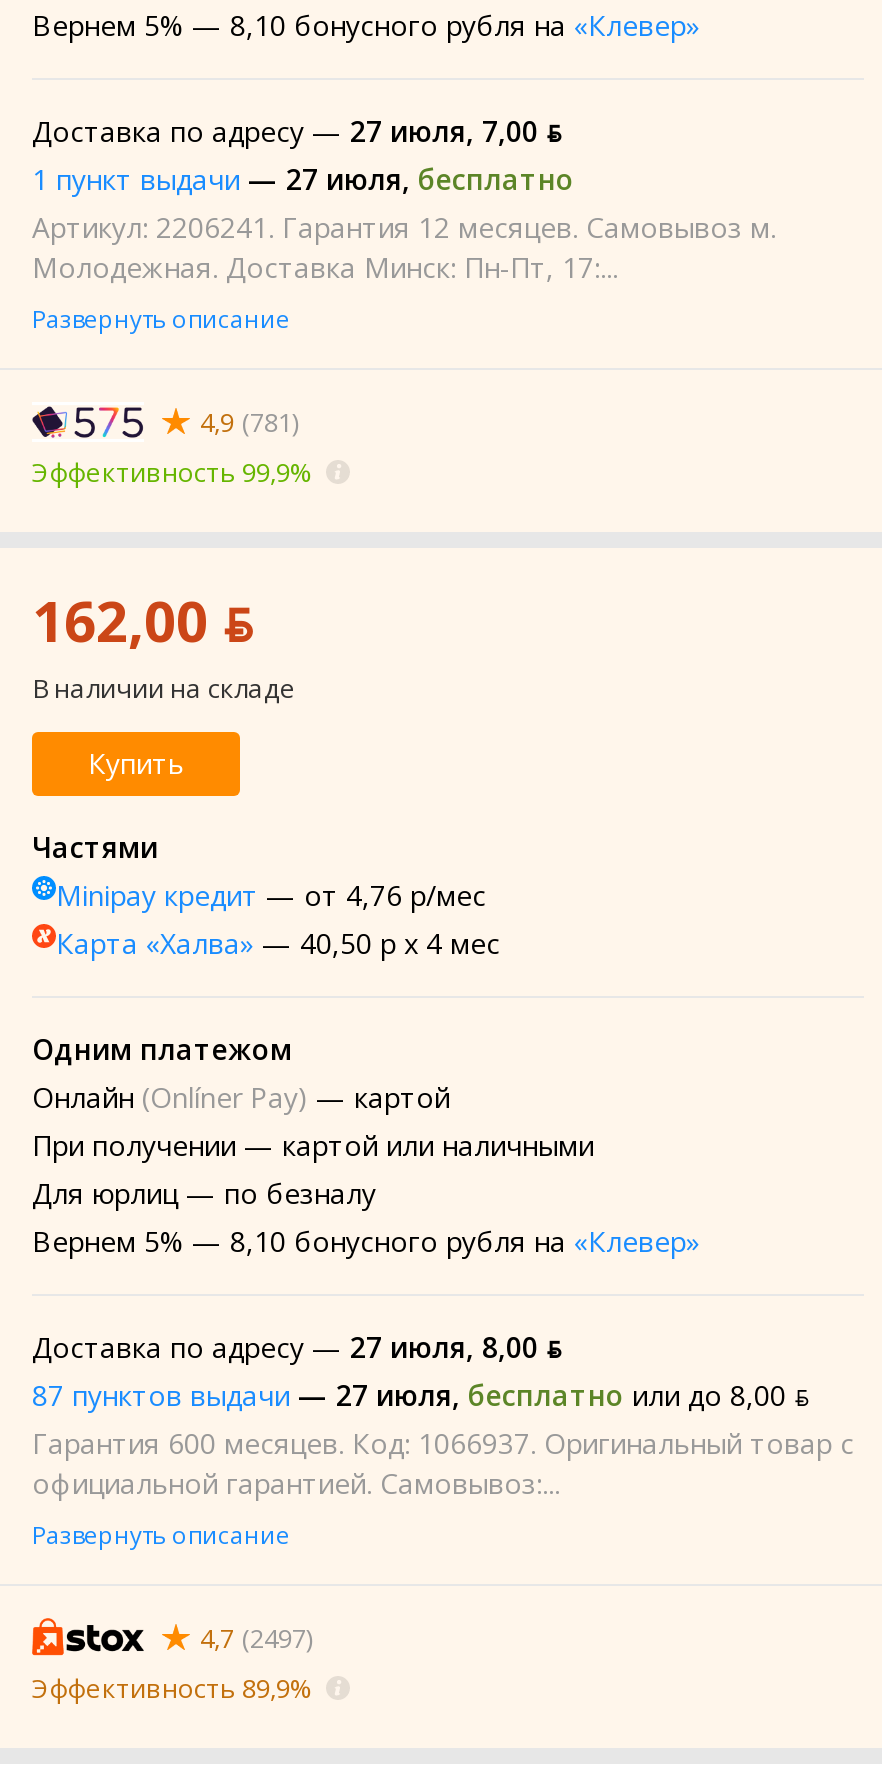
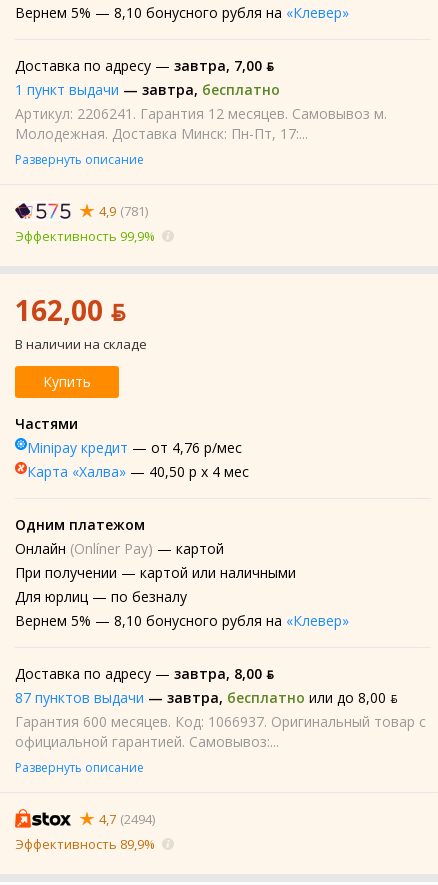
- Доставка по адресу — 27 июля, 7,00 ƃ
- 1 пункт выдачи — 27 июля, бесплатно
+ Доставка по адресу — завтра, 7,00 ƃ
+ 1 пункт выдачи — завтра, бесплатно

- Доставка по адресу — 27 июля, 8,00 ƃ
- 87 пунктов выдачи — 27 июля, бесплатно или до 8,00 ƃ
+ Доставка по адресу — завтра, 8,00 ƃ
+ 87 пунктов выдачи — завтра, бесплатно или до 8,00 ƃ

- 4,7 (2497)
+ 4,7 (2494)
